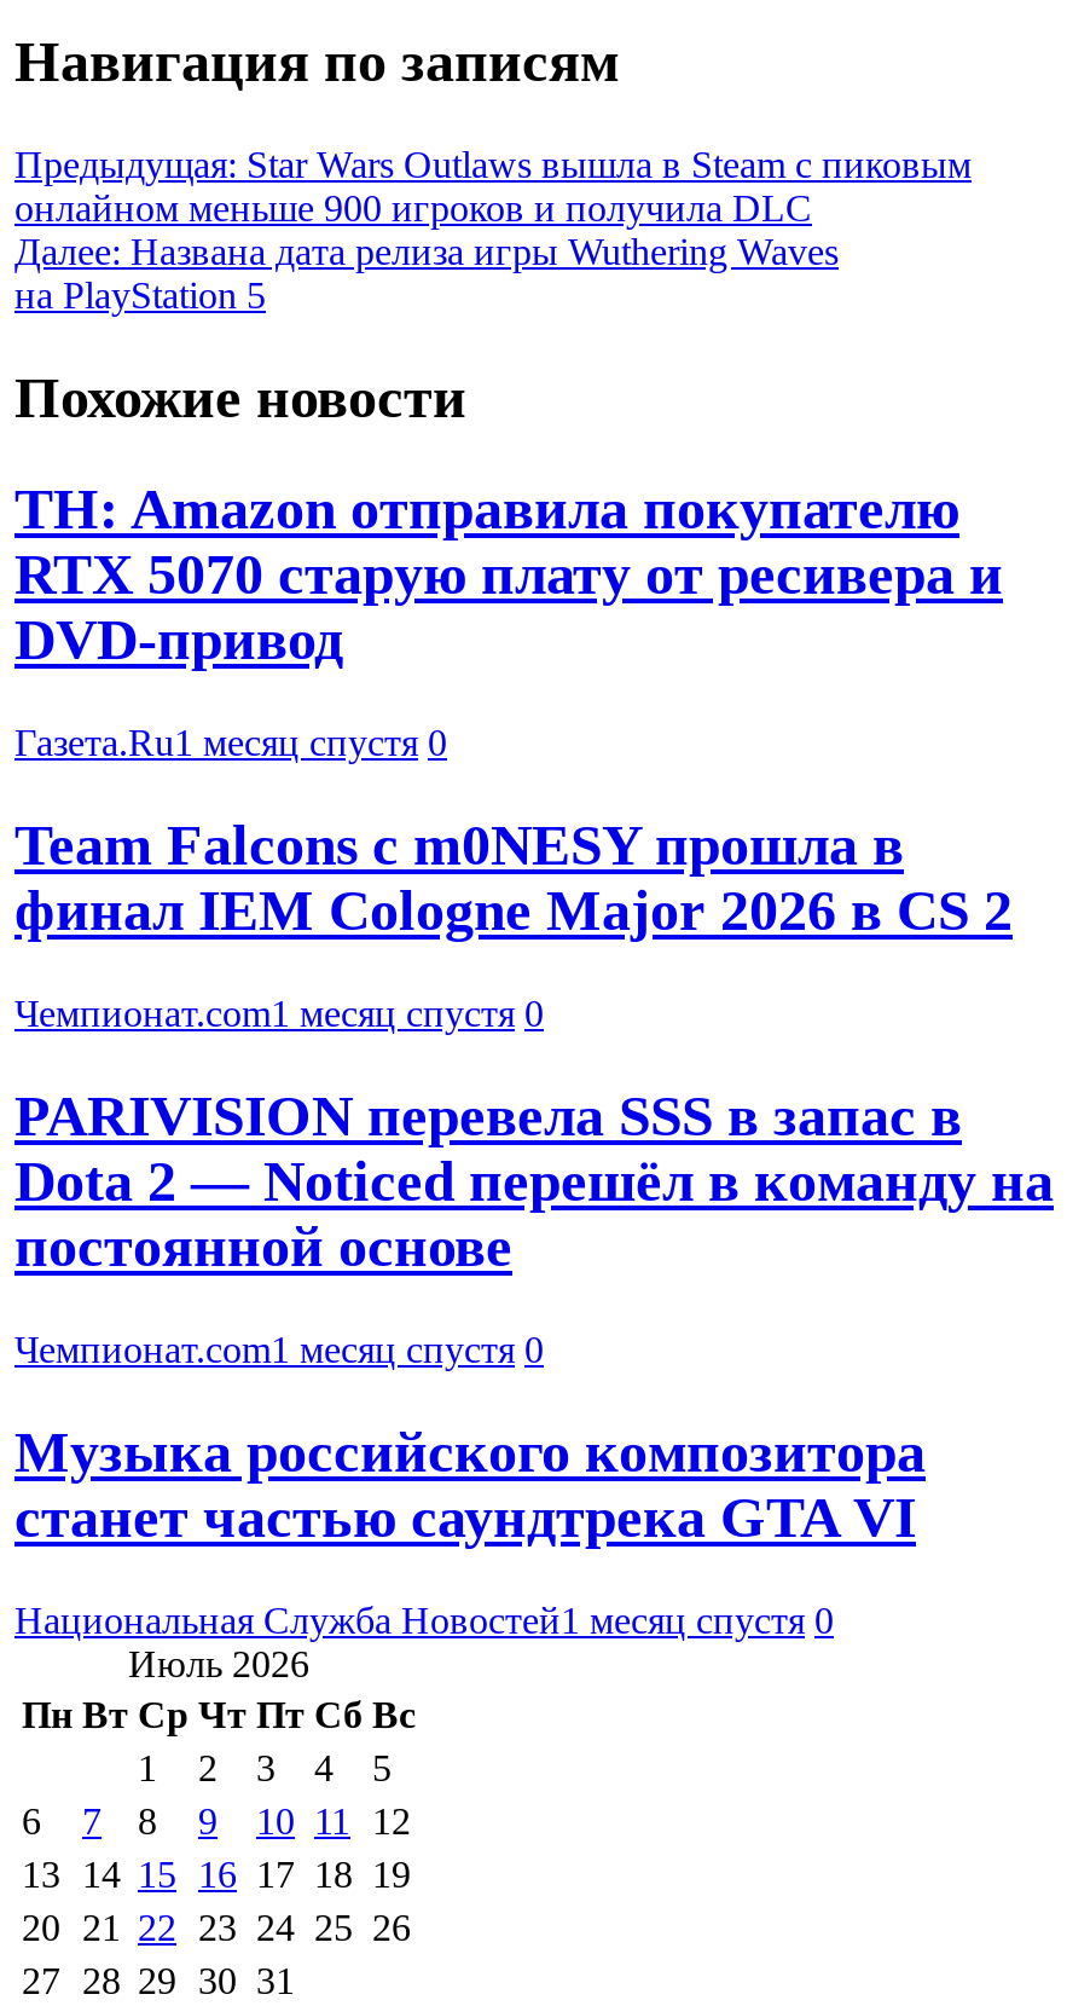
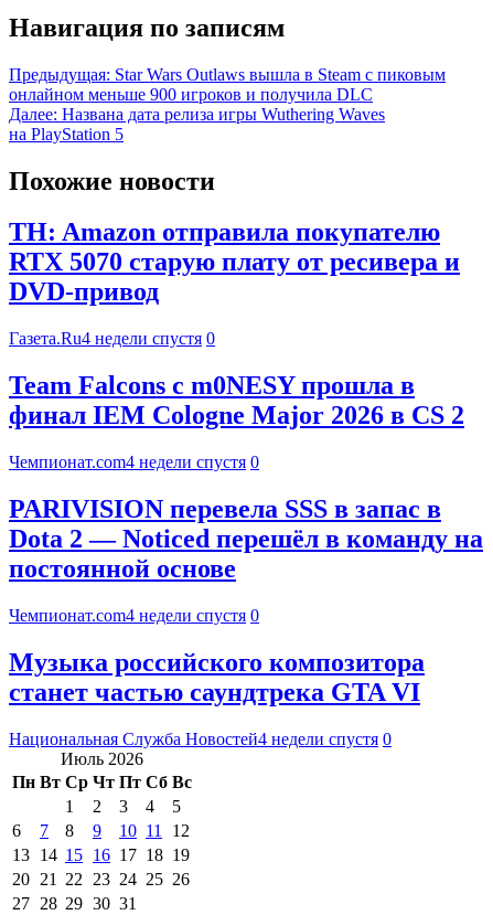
- Газета.Ru1 месяц спустя 0
+ Газета.Ru4 недели спустя 0

- Чемпионат.com1 месяц спустя 0
+ Чемпионат.com4 недели спустя 0

- Чемпионат.com1 месяц спустя 0
+ Чемпионат.com4 недели спустя 0

- Национальная Служба Новостей1 месяц спустя 0
+ Национальная Служба Новостей4 недели спустя 0
